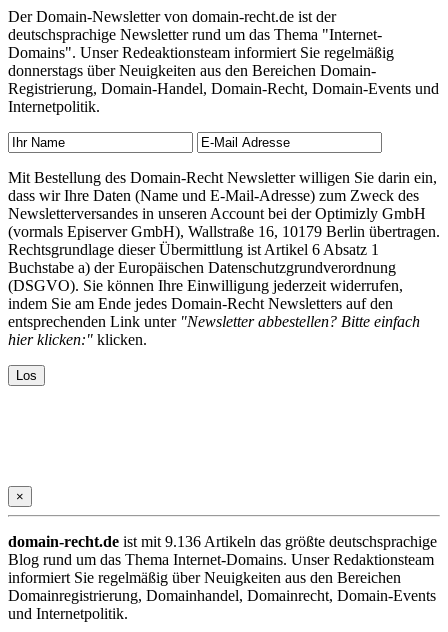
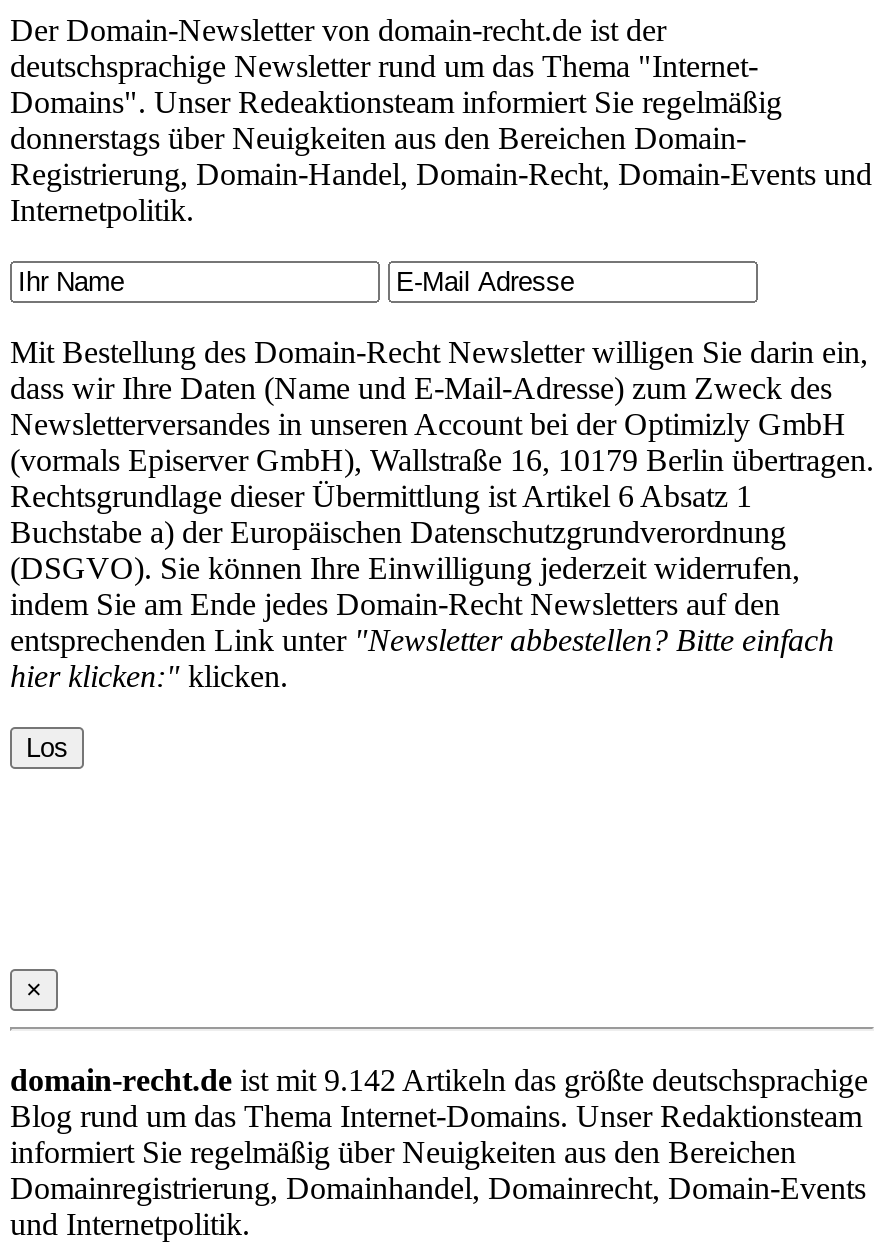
- domain-recht.de ist mit 9.136 Artikeln das größte deutschsprachige
+ domain-recht.de ist mit 9.142 Artikeln das größte deutschsprachige
